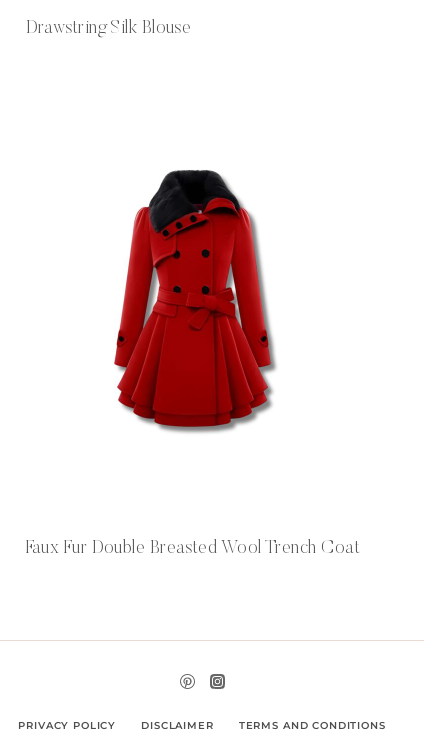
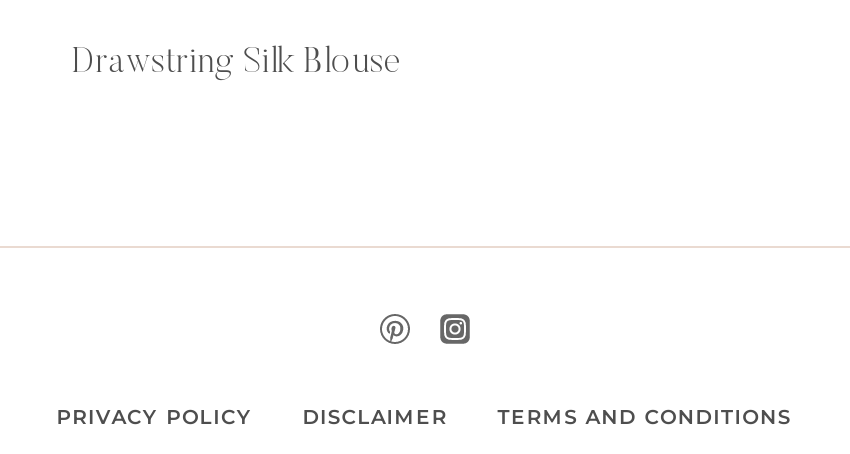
- [image]

- Faux Fur Double Breasted Wool Trench Coat
